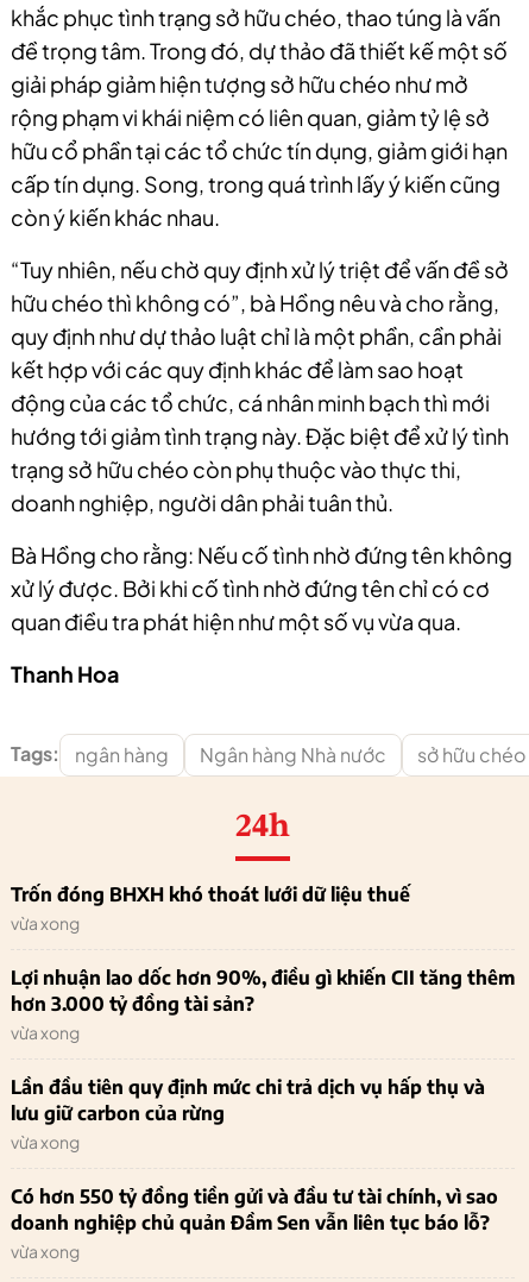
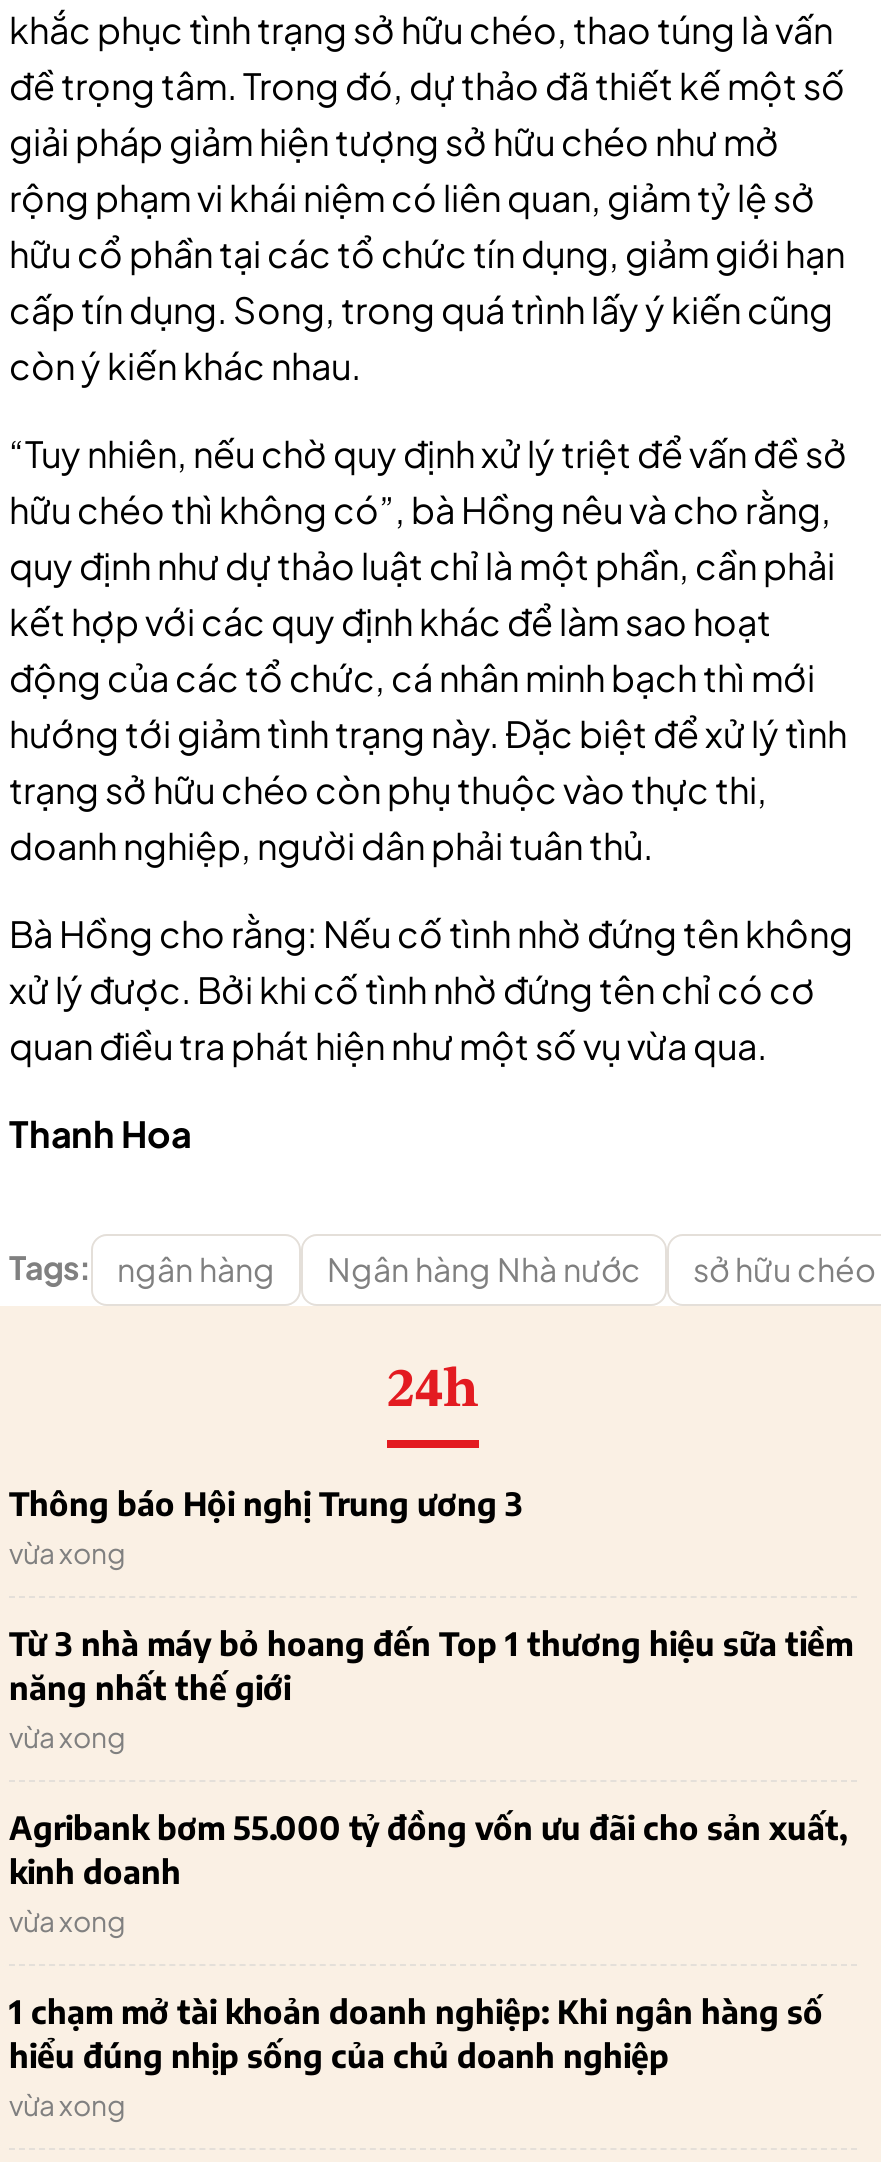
- Trốn đóng BHXH khó thoát lưới dữ liệu thuế
+ Thông báo Hội nghị Trung ương 3

- Lợi nhuận lao dốc hơn 90%, điều gì khiến CII tăng thêm
- hơn 3.000 tỷ đồng tài sản?
+ Từ 3 nhà máy bỏ hoang đến Top 1 thương hiệu sữa tiềm
+ năng nhất thế giới

- Lần đầu tiên quy định mức chi trả dịch vụ hấp thụ và
- lưu giữ carbon của rừng
+ Agribank bơm 55.000 tỷ đồng vốn ưu đãi cho sản xuất,
+ kinh doanh

- Có hơn 550 tỷ đồng tiền gửi và đầu tư tài chính, vì sao
- doanh nghiệp chủ quản Đầm Sen vẫn liên tục báo lỗ?
+ 1 chạm mở tài khoản doanh nghiệp: Khi ngân hàng số
+ hiểu đúng nhịp sống của chủ doanh nghiệp
